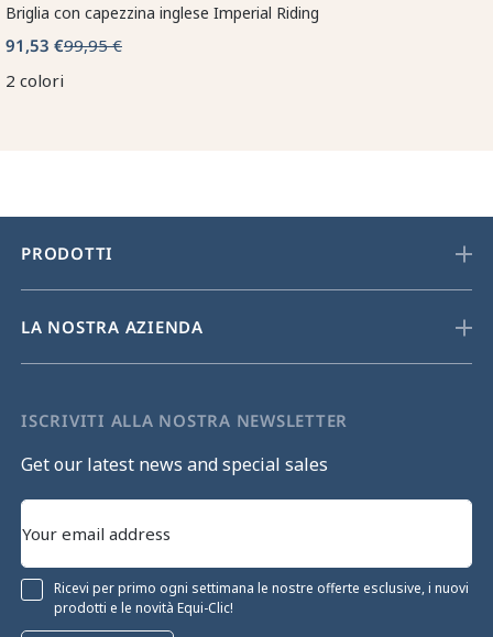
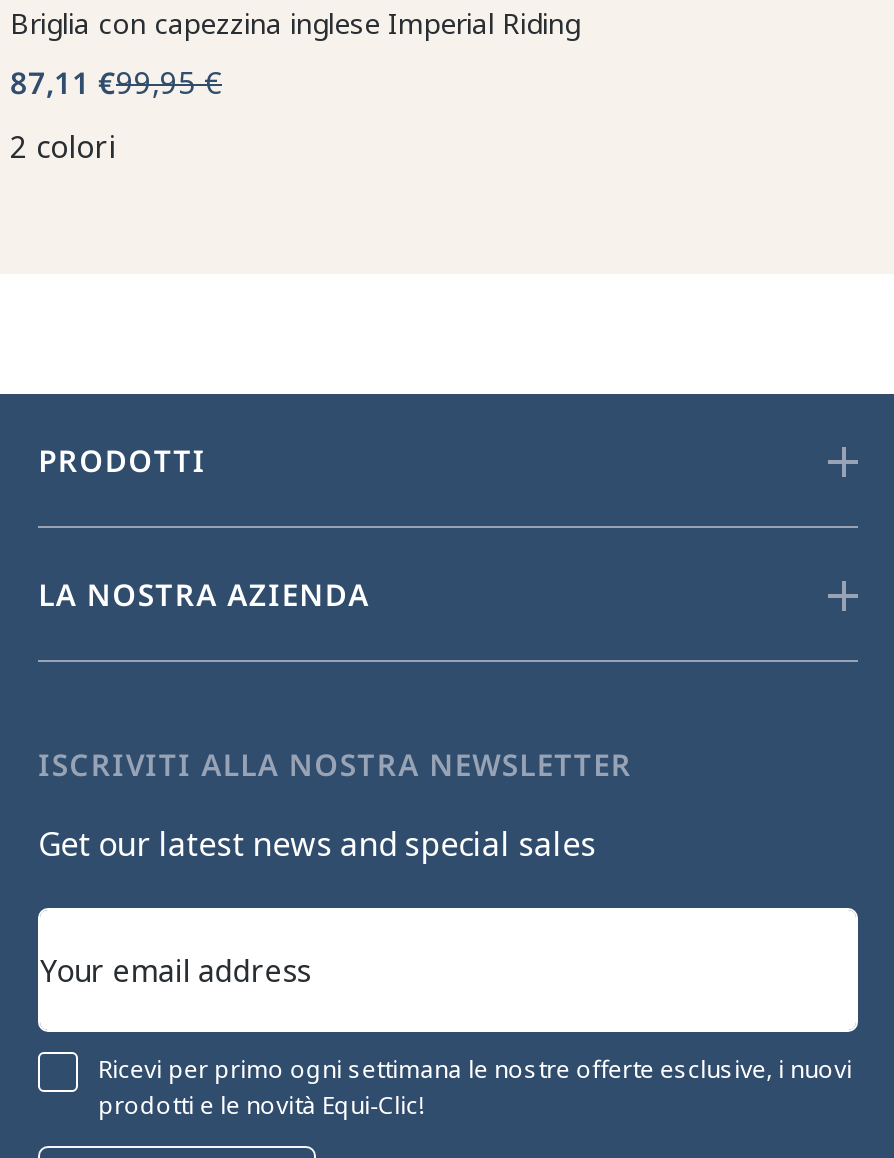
- 91,53 €99,95 €
+ 87,11 €99,95 €
